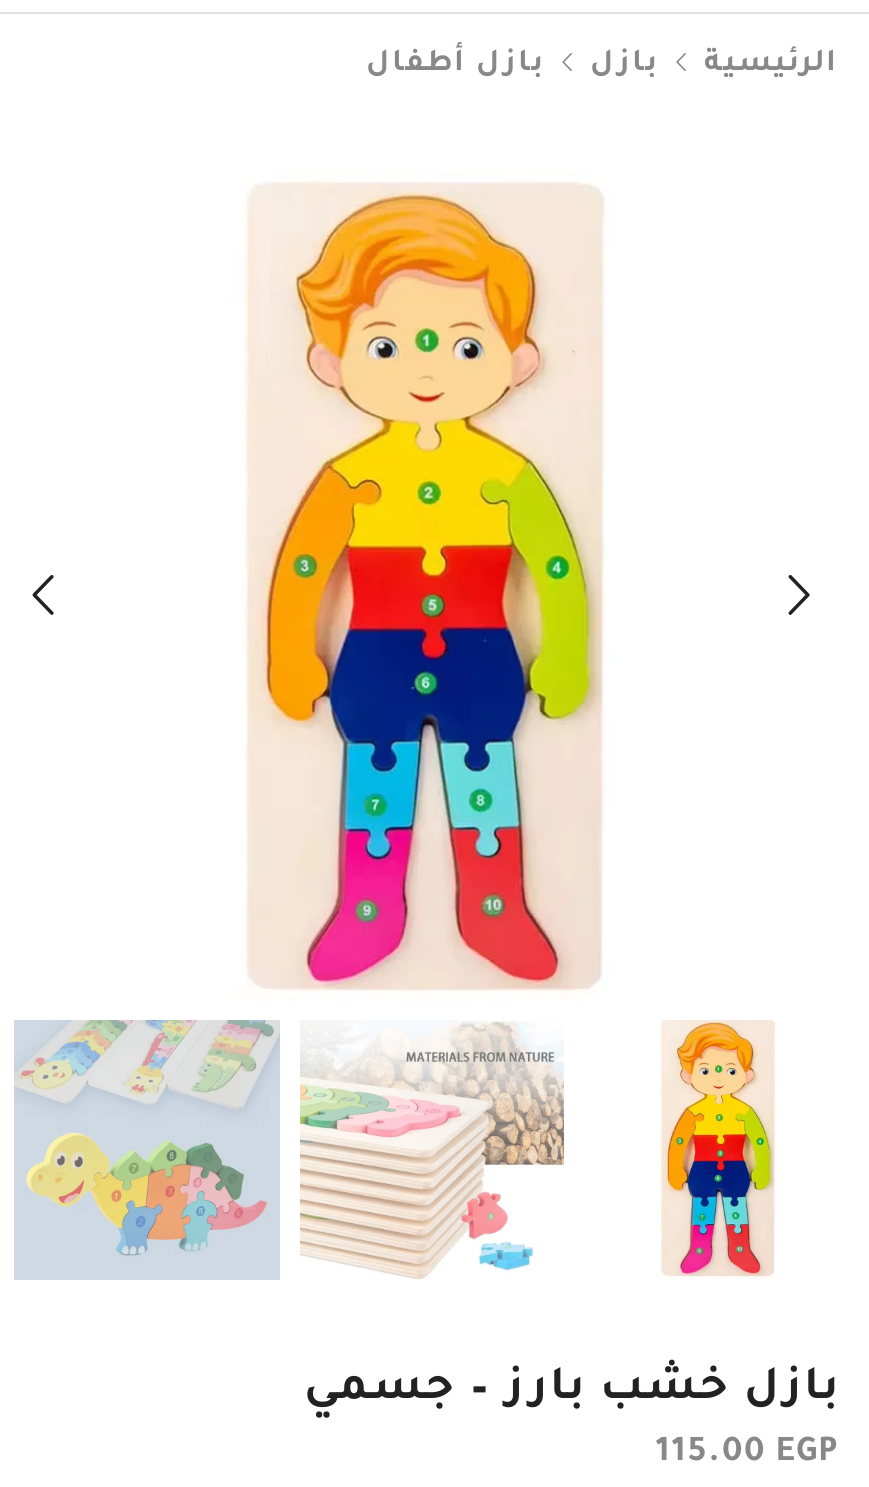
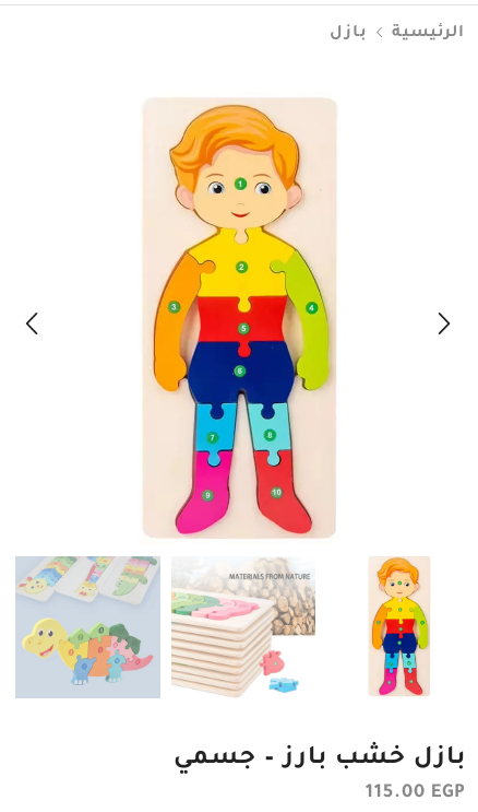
- بازل أطفال
